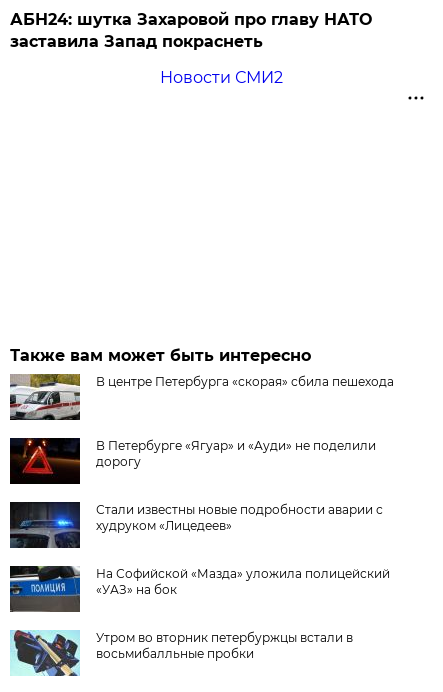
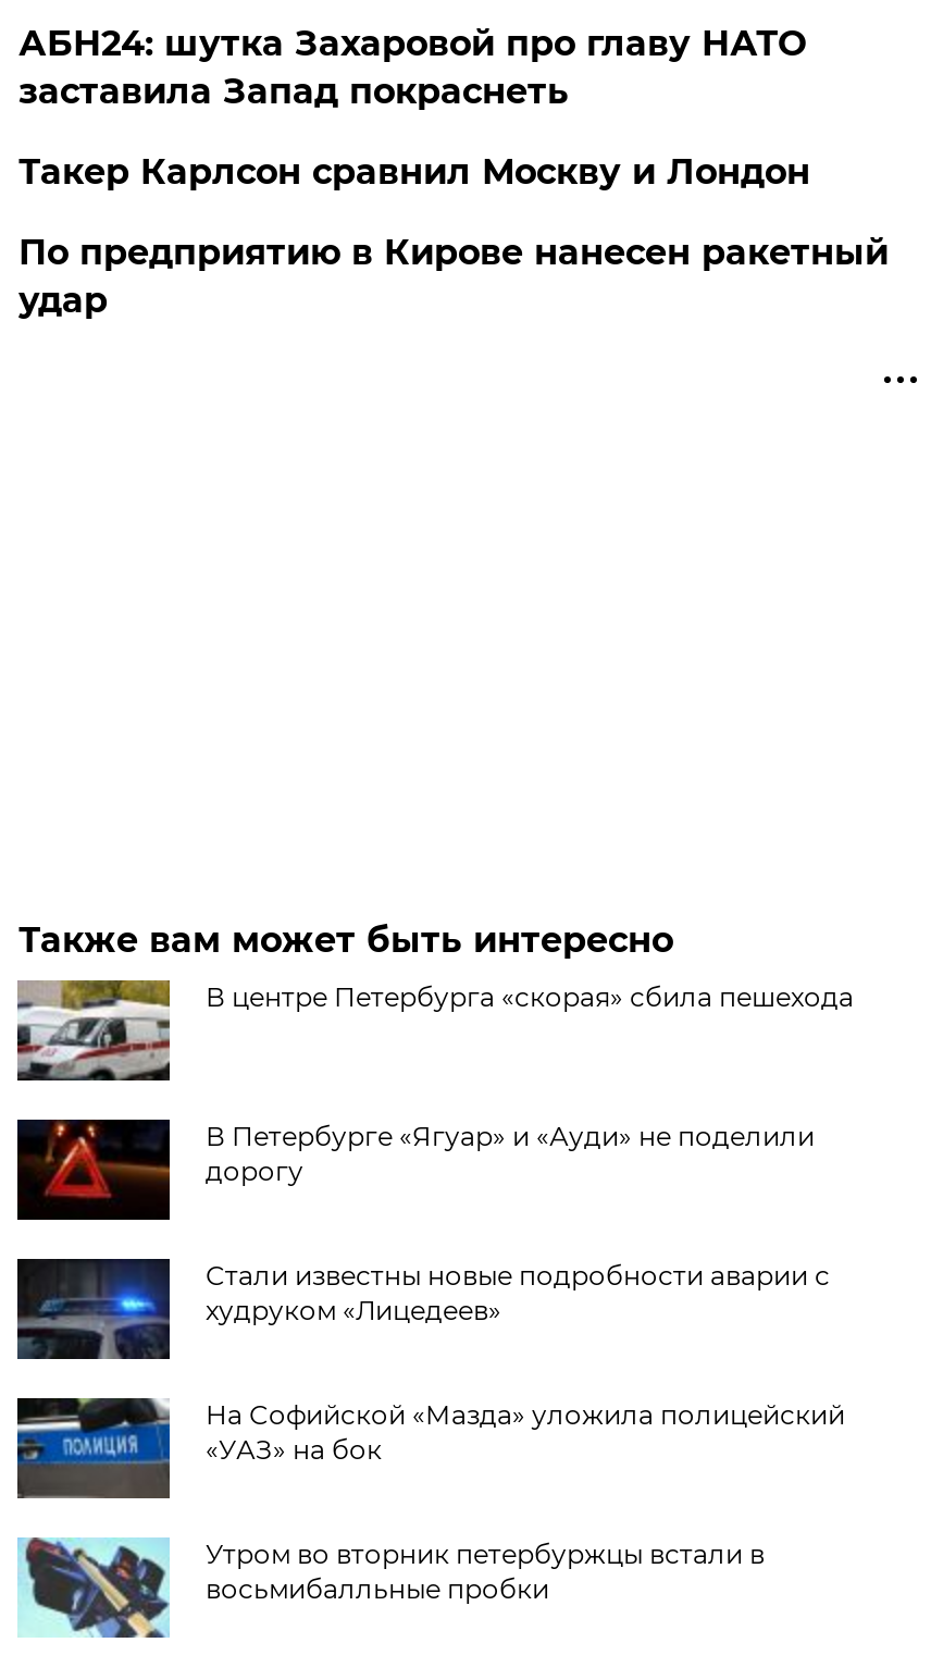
- Новости СМИ2
+ Такер Карлсон сравнил Москву и Лондон
+ По предприятию в Кирове нанесен ракетный
+ удар
